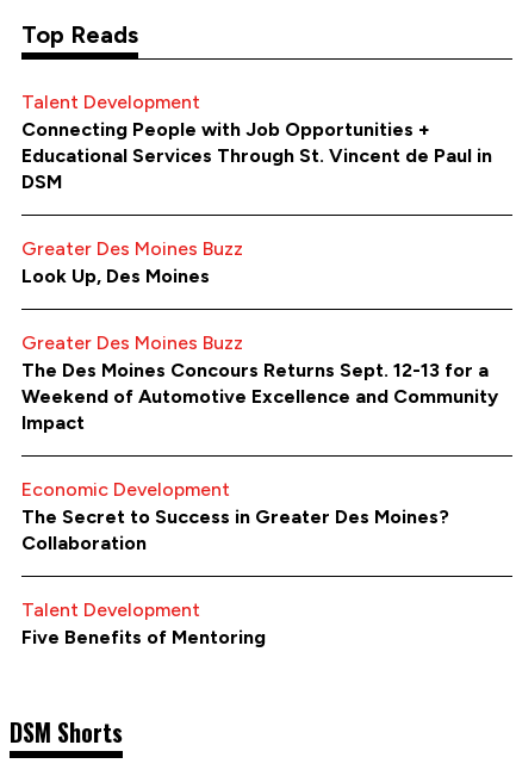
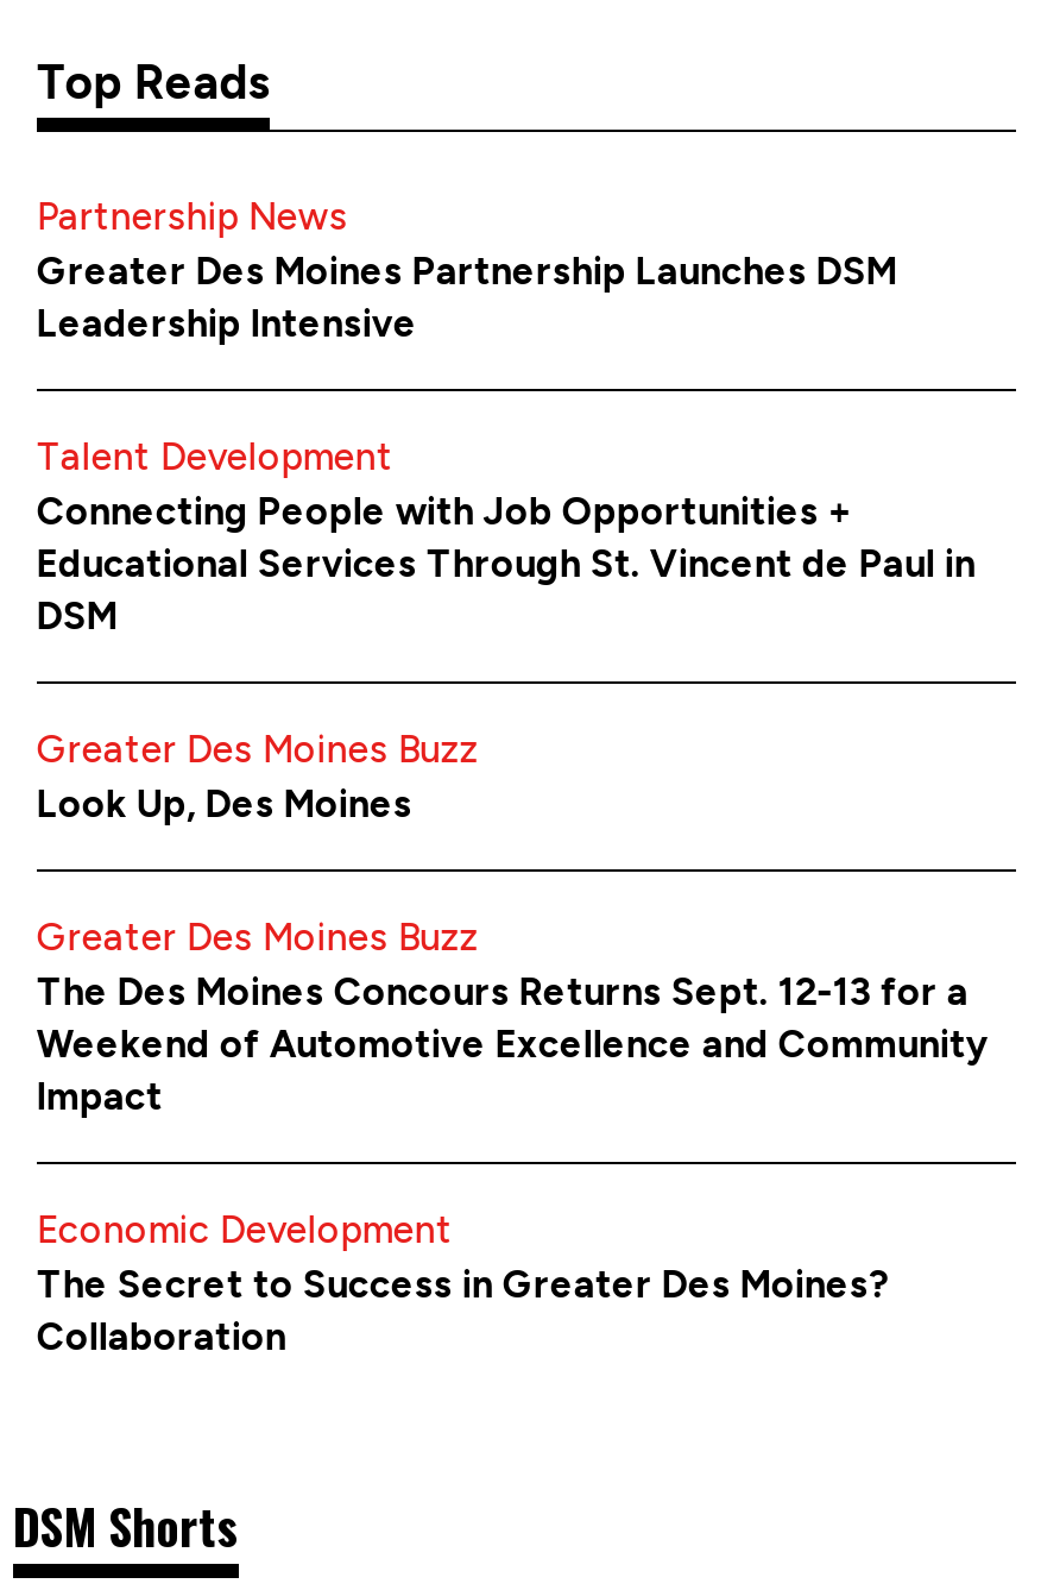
+ Partnership News
+ Greater Des Moines Partnership Launches DSM
+ Leadership Intensive

moved down: Talent Development | Connecting People with Job Opportunities + | Educational Services Through St. Vincent de Paul in | ... | The Secret to Success in Greater Des Moines? | Collaboration

- Talent Development
- Five Benefits of Mentoring
